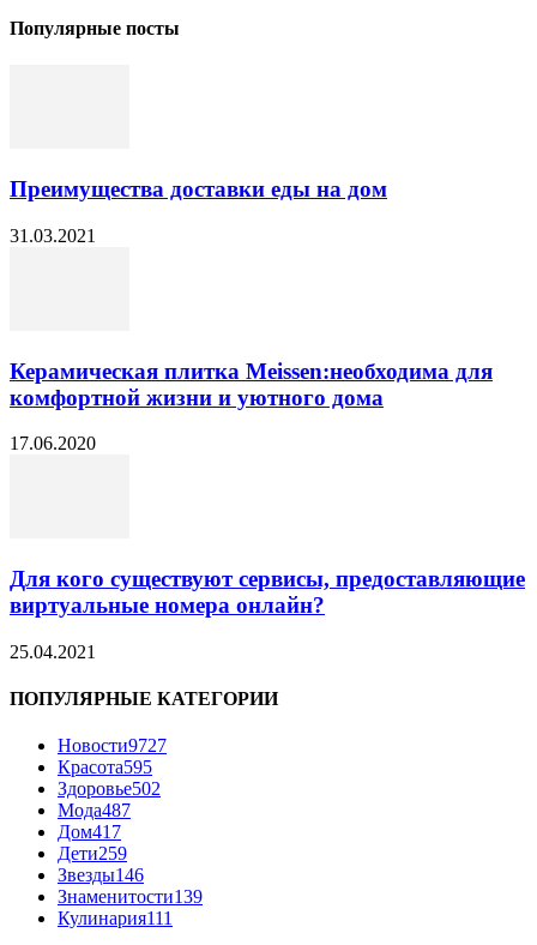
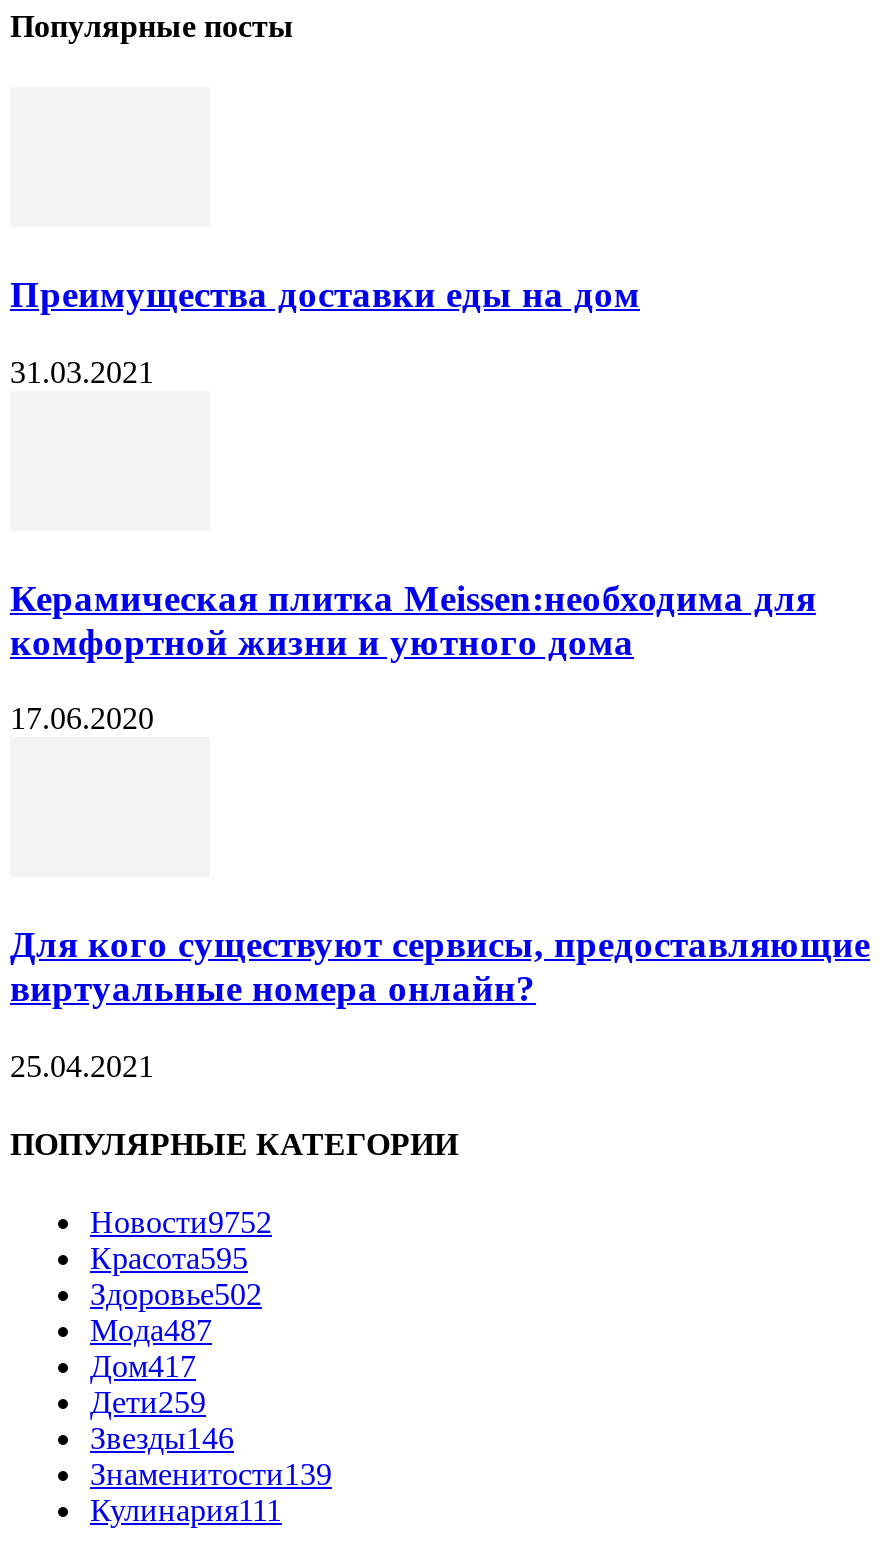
- Новости9727
+ Новости9752
